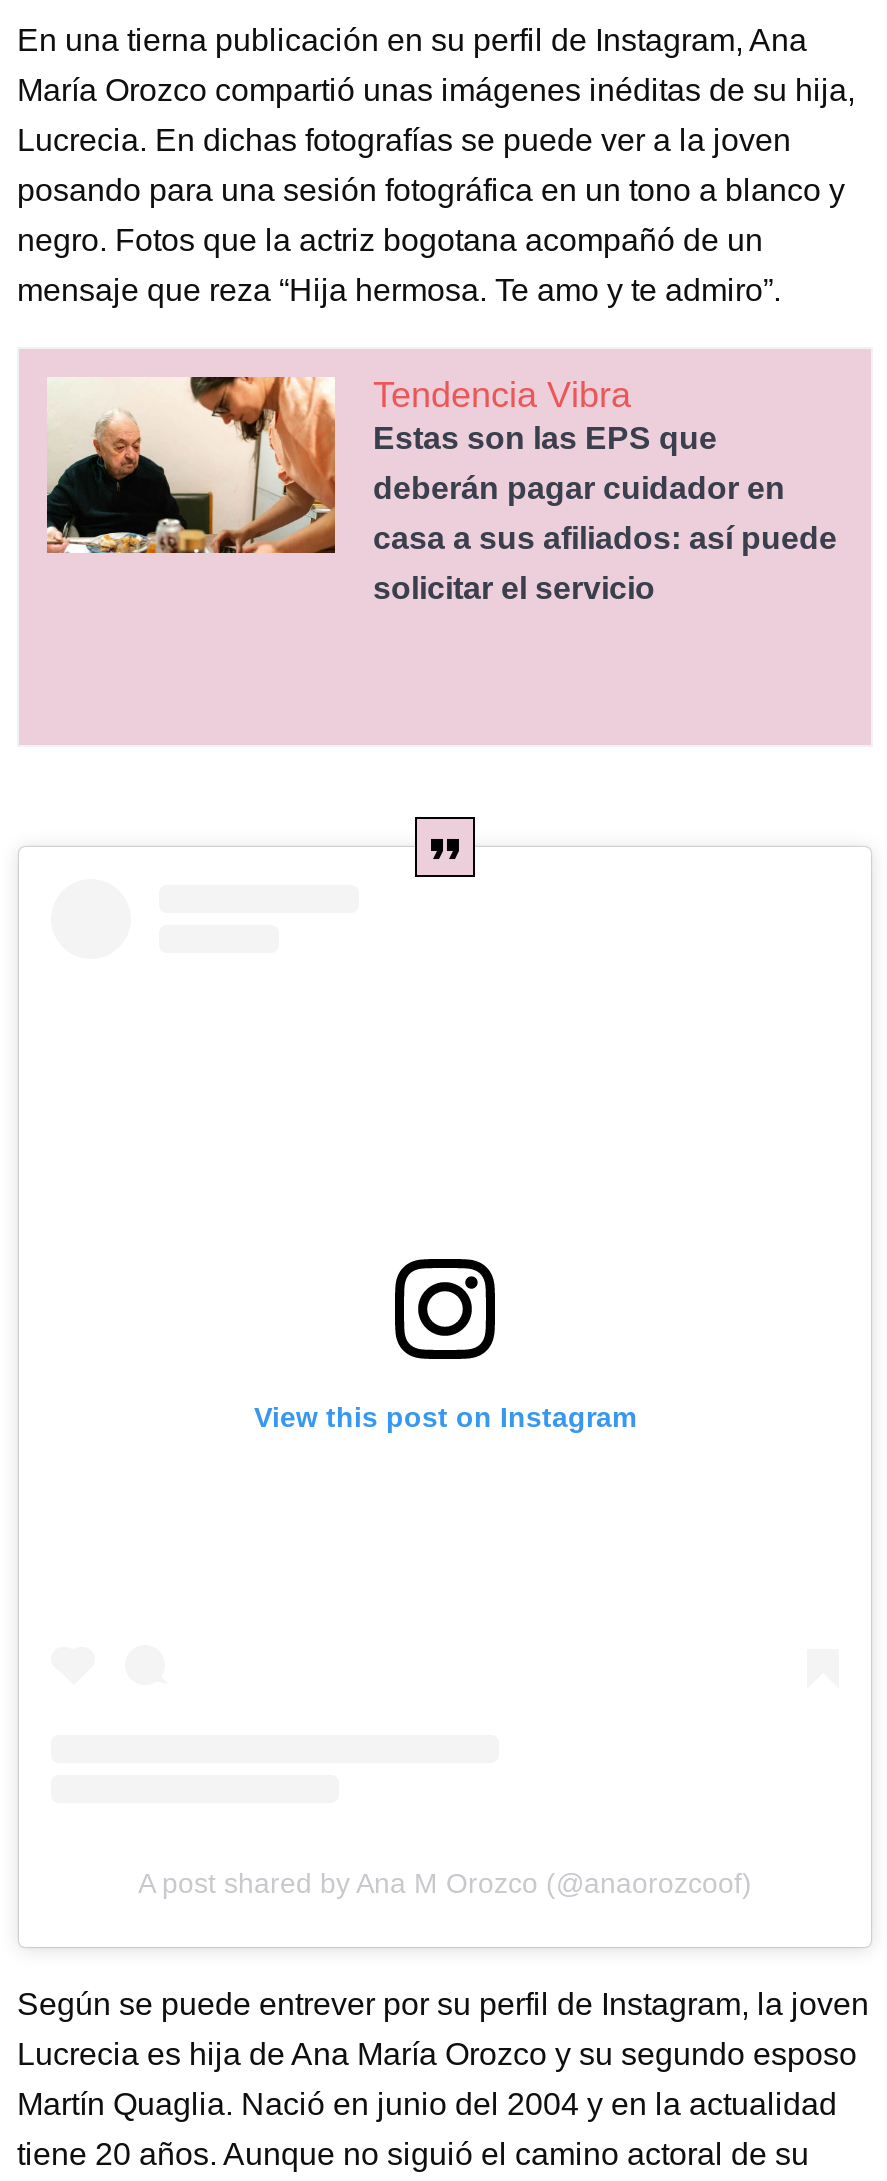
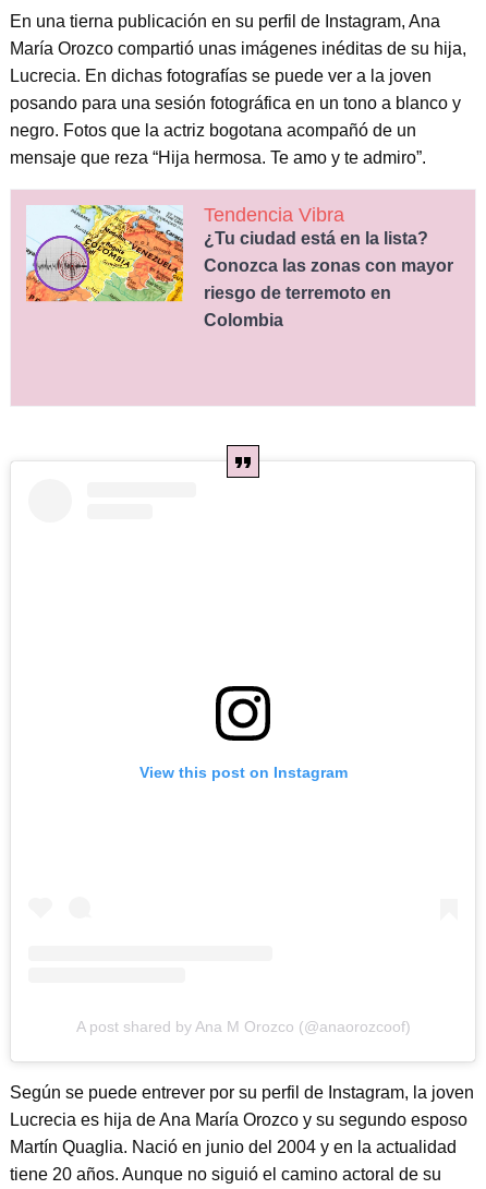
- [image]
- Estas son las EPS que
+ [image]
+ ¿Tu ciudad está en la lista?

- deberán pagar cuidador en
+ Conozca las zonas con mayor

- casa a sus afiliados: así puede
+ riesgo de terremoto en

- solicitar el servicio
+ Colombia
